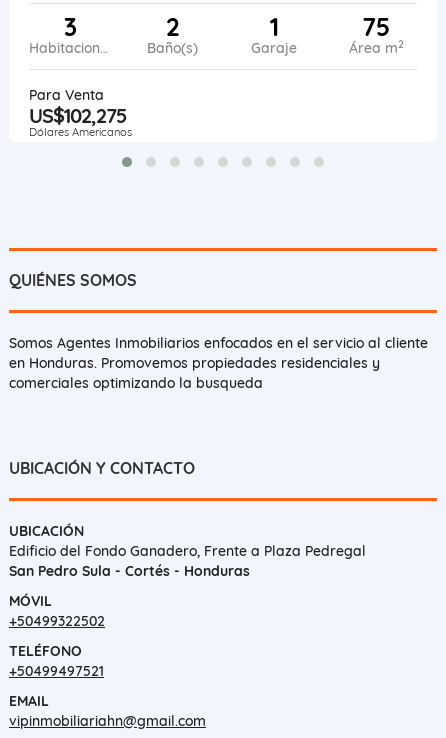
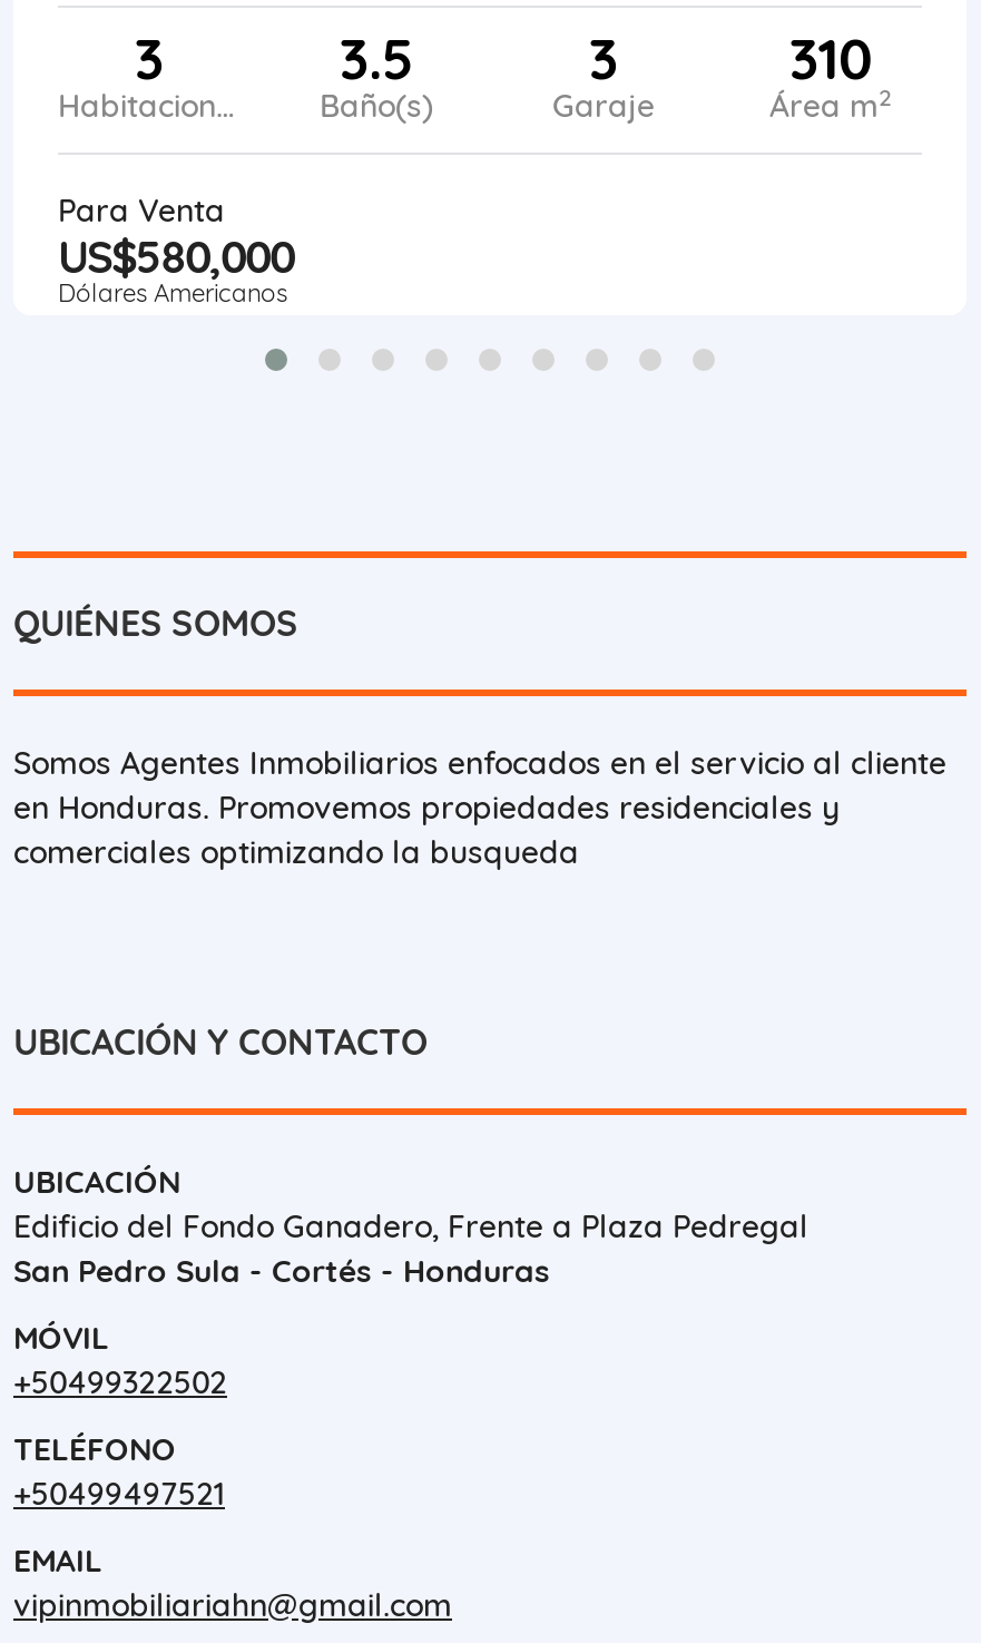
- 2
+ 3.5

- 1
+ 3

- 75
+ 310

- US$102,275
+ US$580,000
